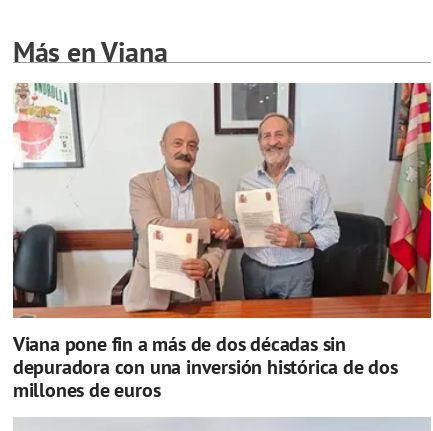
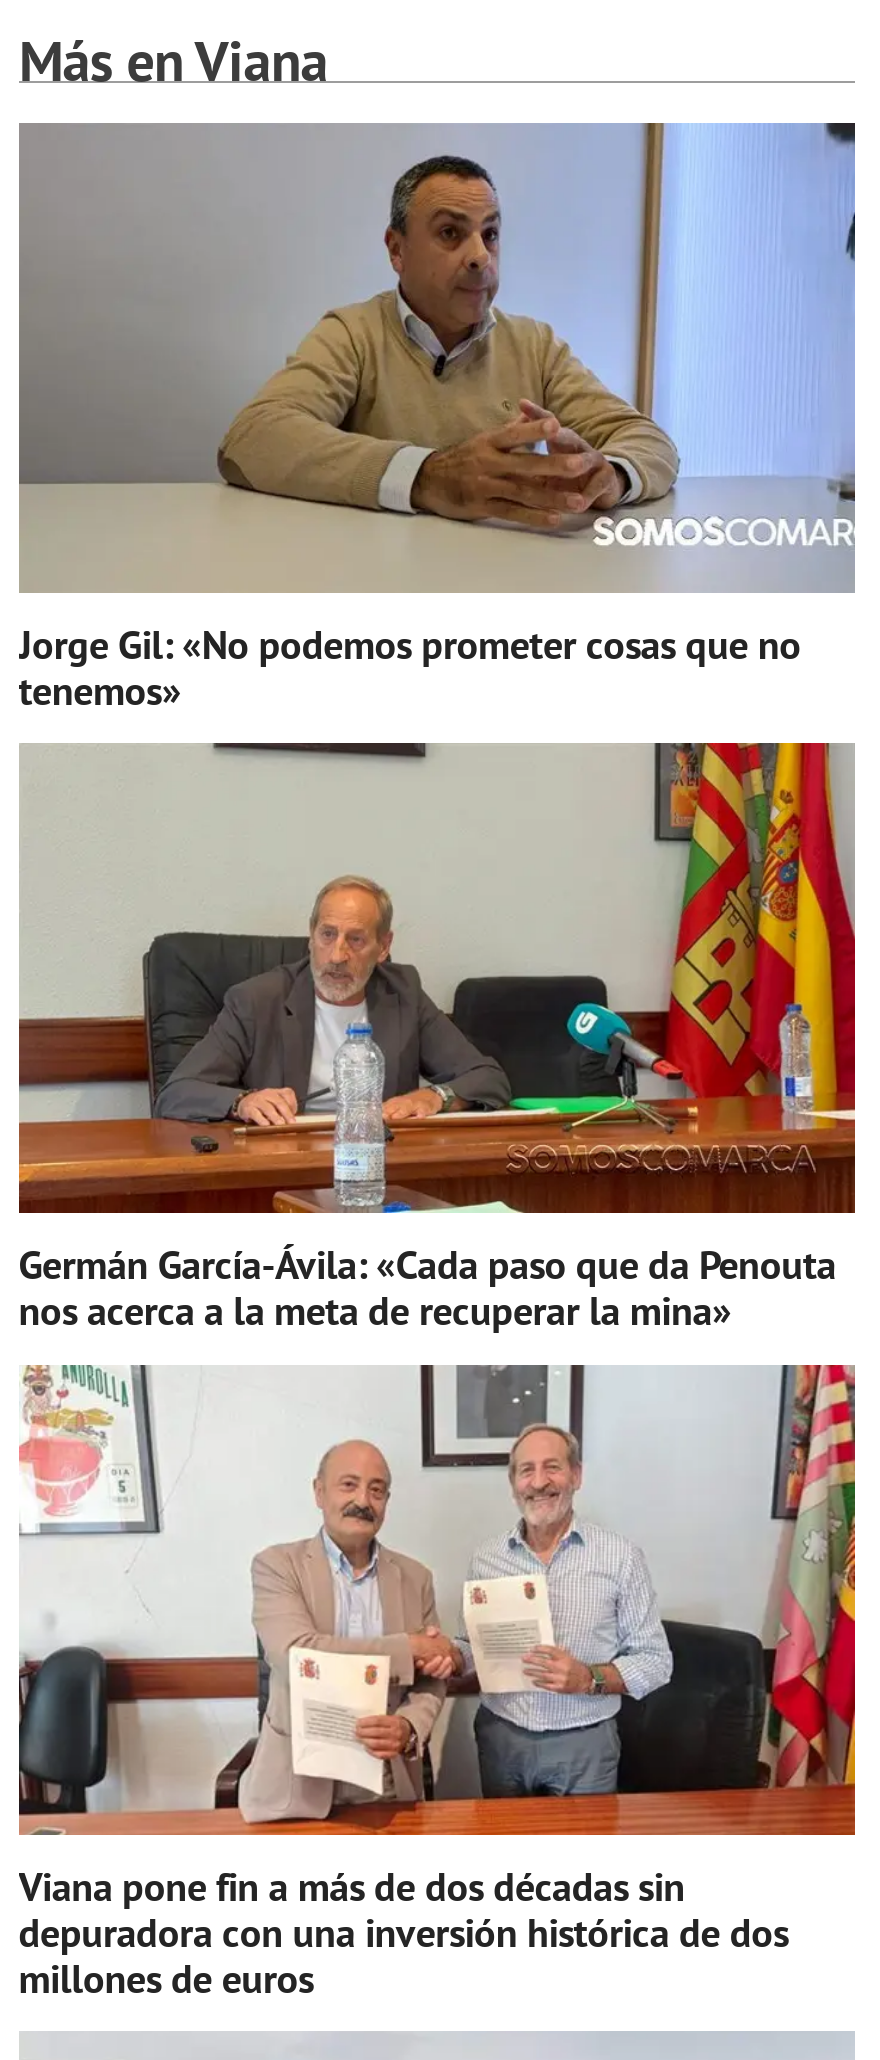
+ [image]
+ Jorge Gil: «No podemos prometer cosas que no
+ tenemos»

+ [image]
+ Germán García-Ávila: «Cada paso que da Penouta
+ nos acerca a la meta de recuperar la mina»
